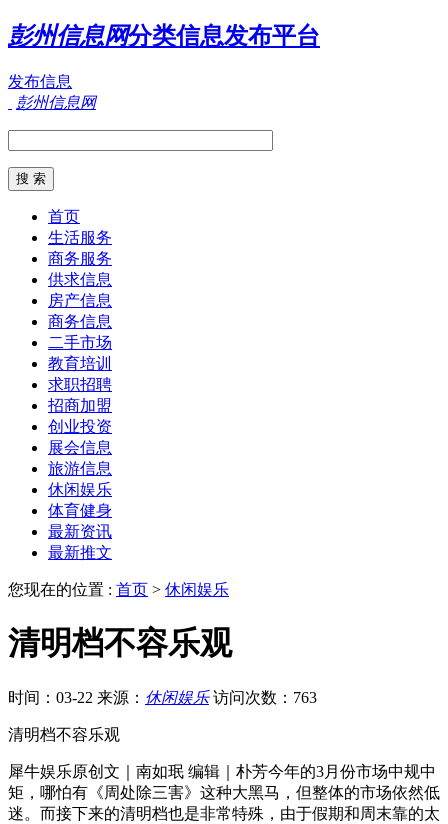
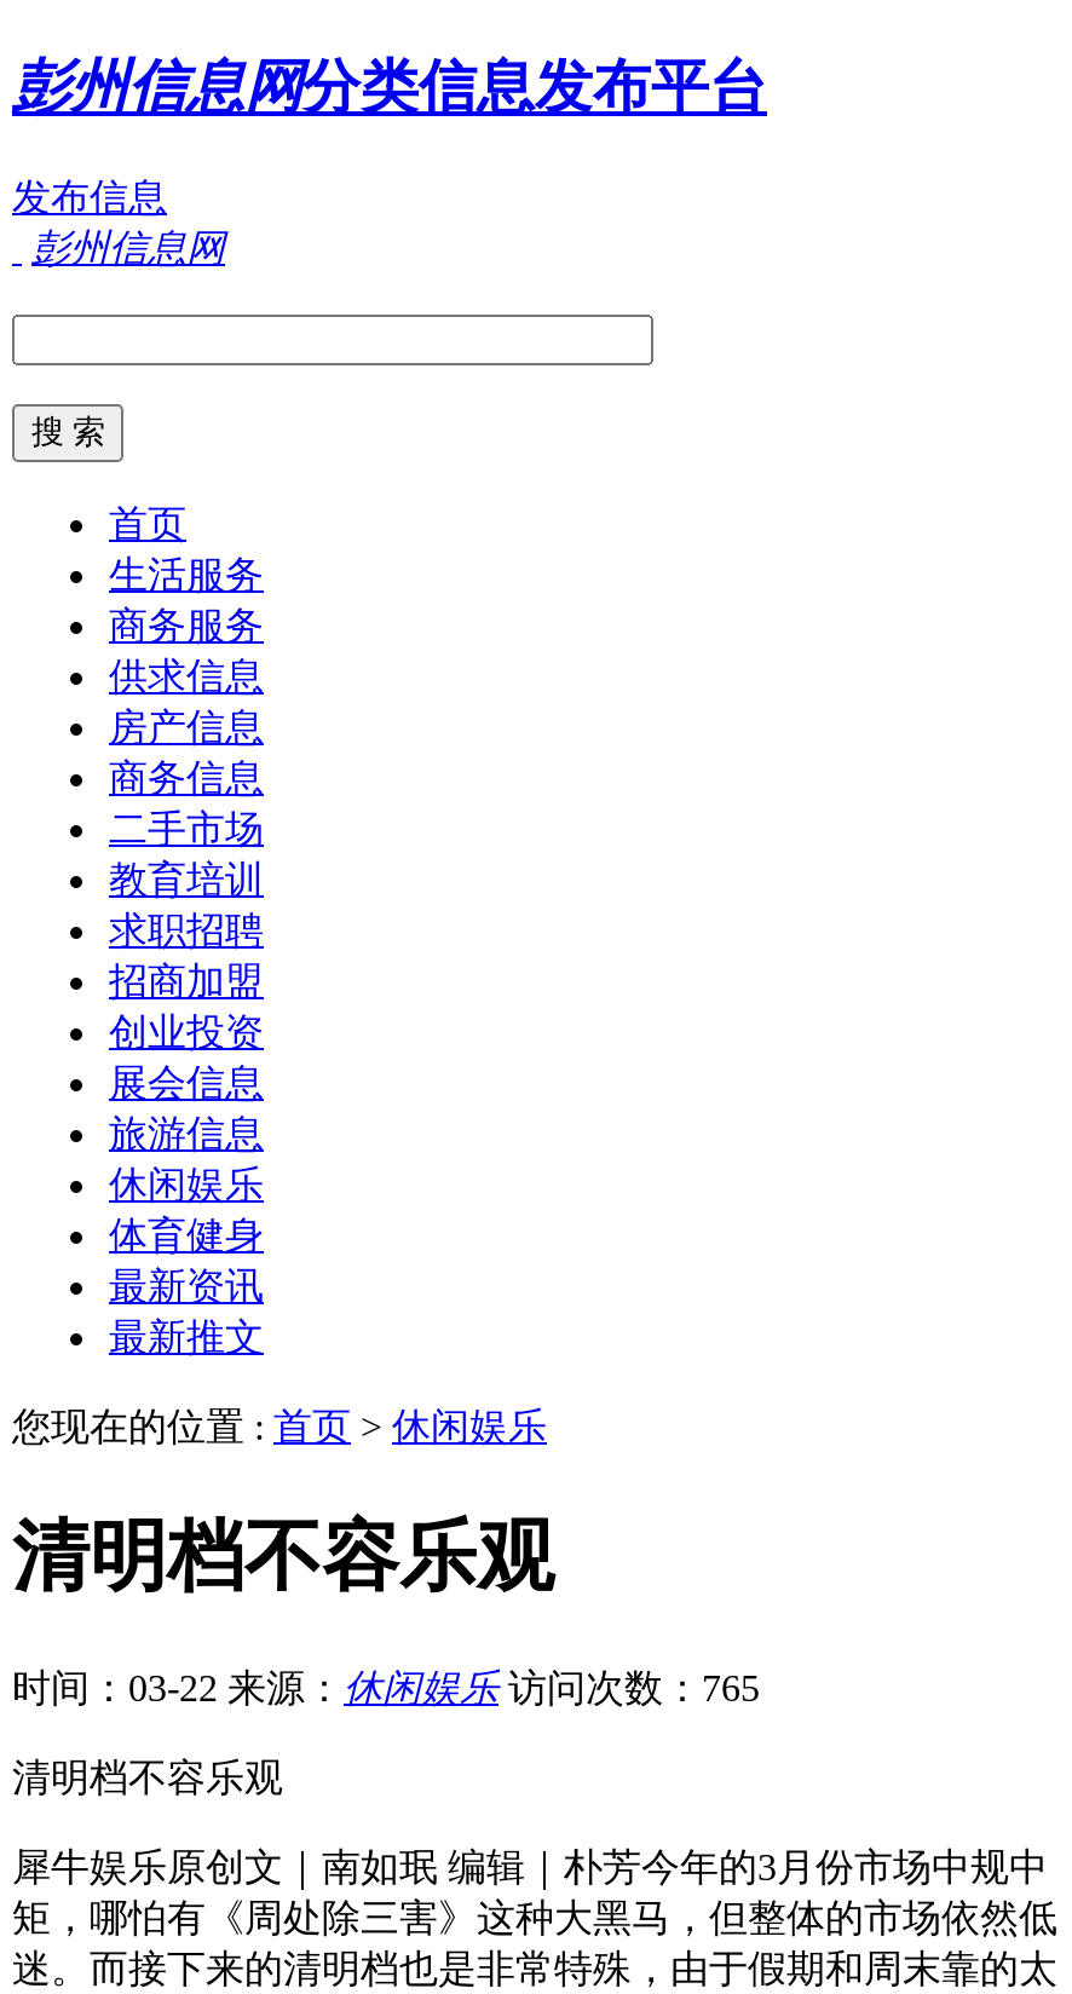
- 时间：03-22 来源：休闲娱乐 访问次数：763
+ 时间：03-22 来源：休闲娱乐 访问次数：765
